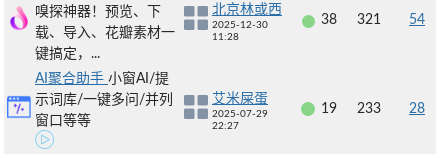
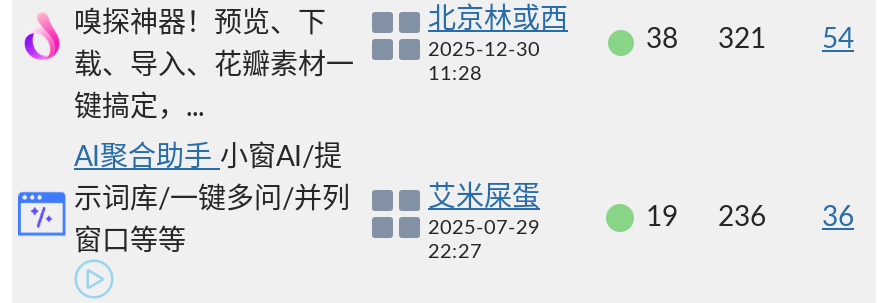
- 233
+ 236

- 28
+ 36
